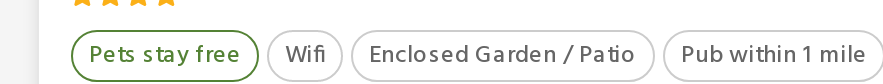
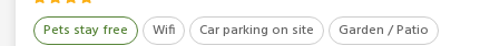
- Enclosed Garden / Patio
- Pub within 1 mile
+ Car parking on site
+ Garden / Patio
